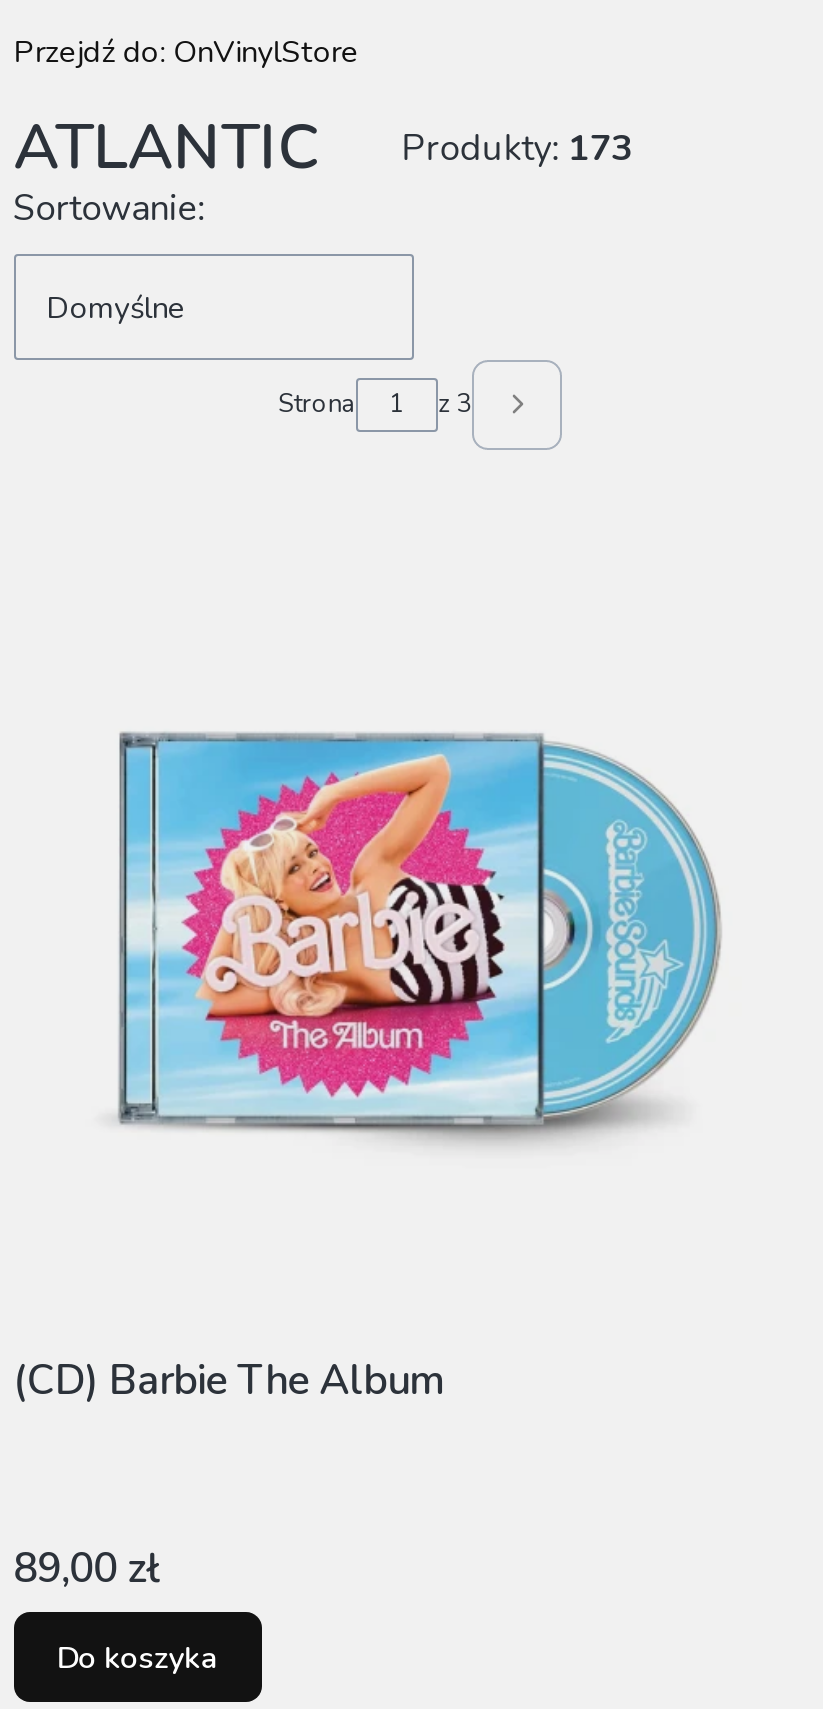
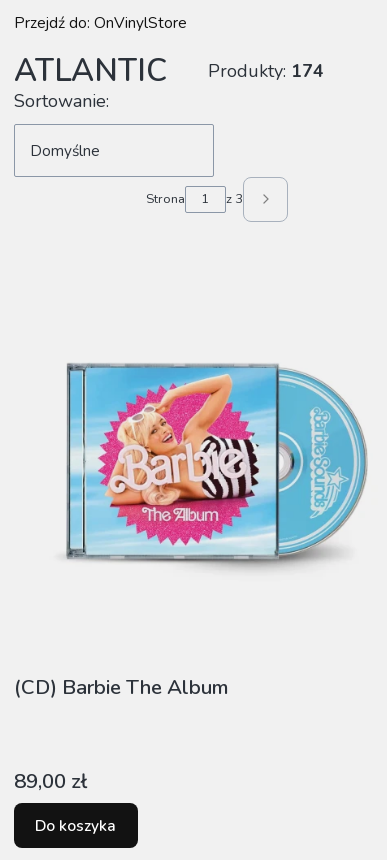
- ATLANTIC Produkty: 173
+ ATLANTIC Produkty: 174
